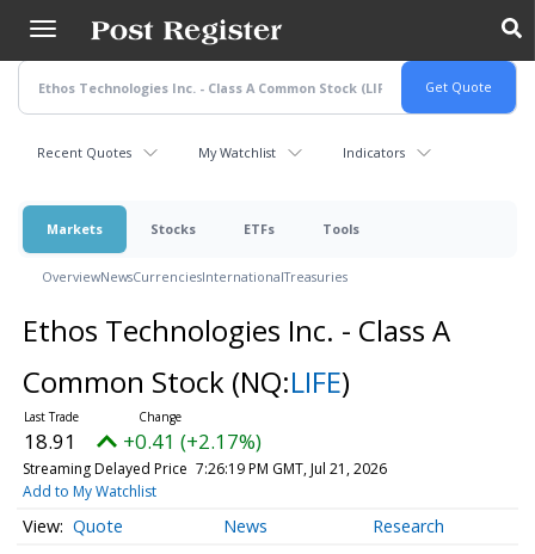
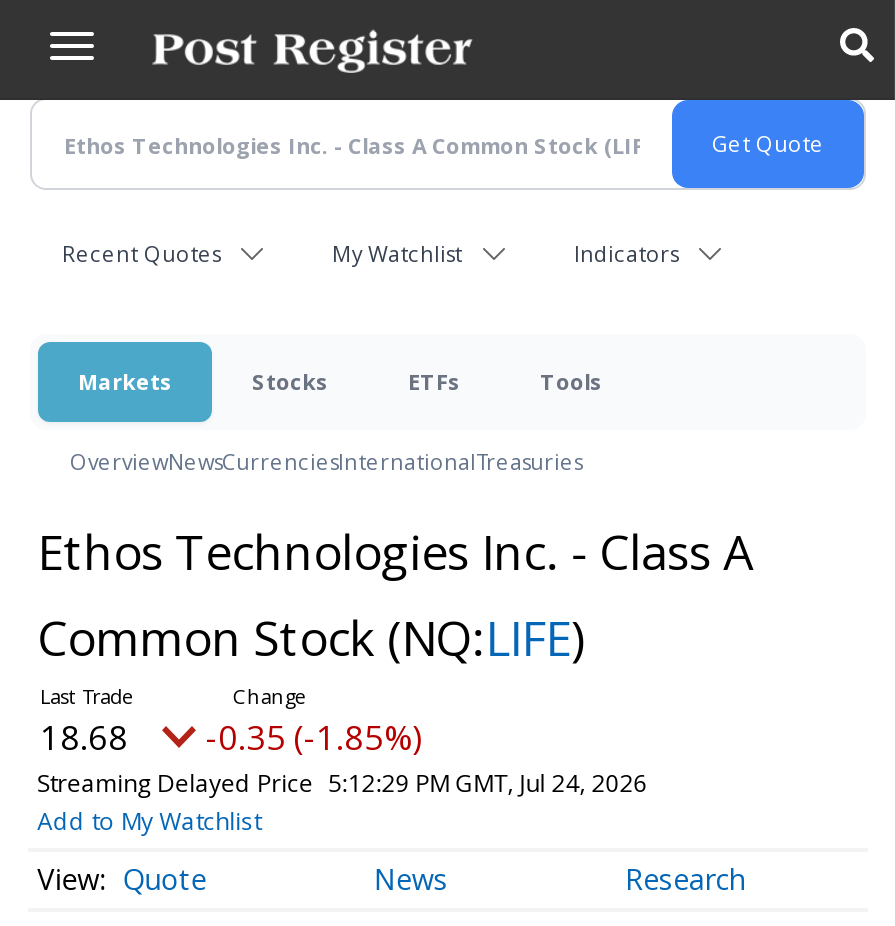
- 18.91
+ 18.68

- +0.41 (+2.17%)
+ -0.35 (-1.85%)

- Streaming Delayed Price 7:26:19 PM GMT, Jul 21, 2026
+ Streaming Delayed Price 5:12:29 PM GMT, Jul 24, 2026
